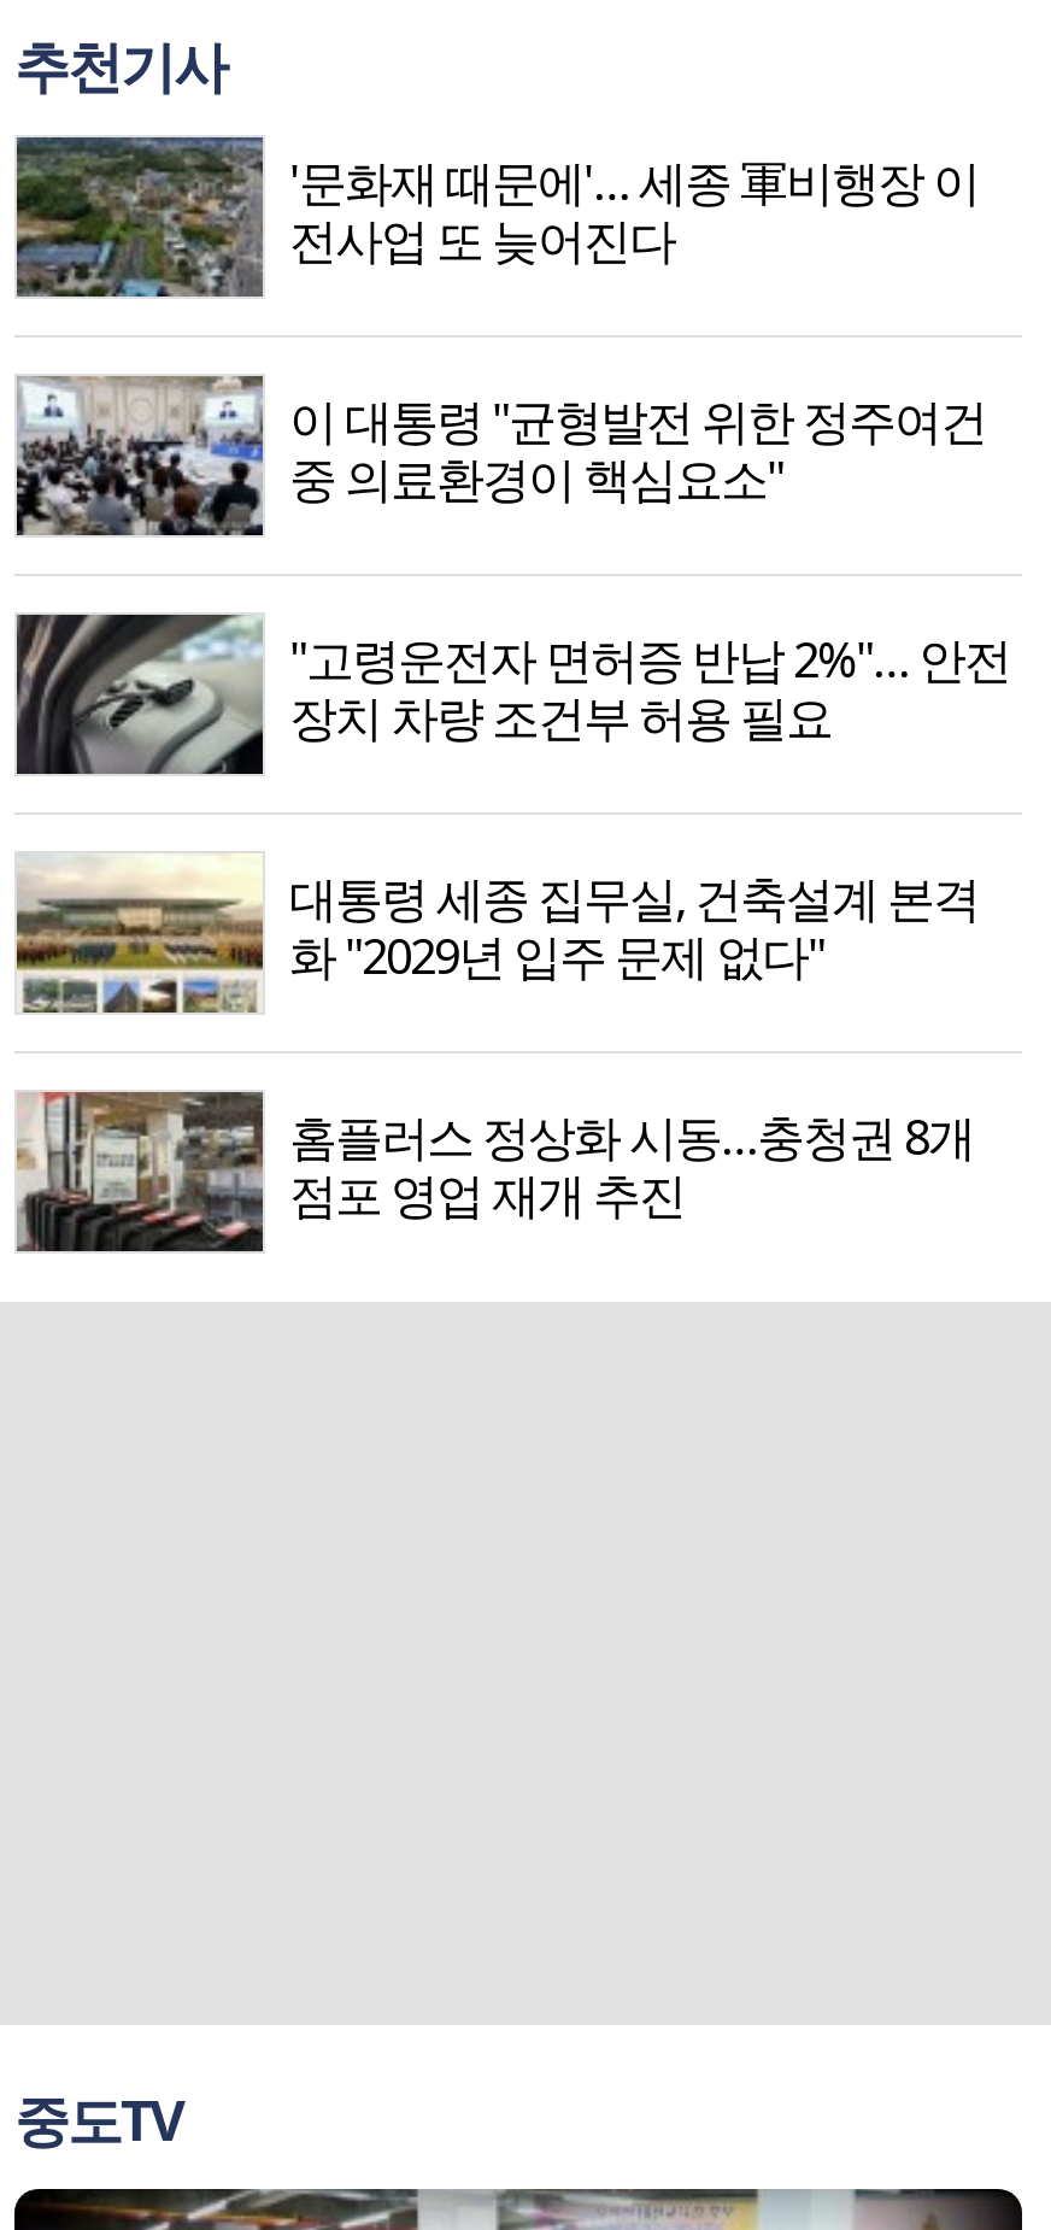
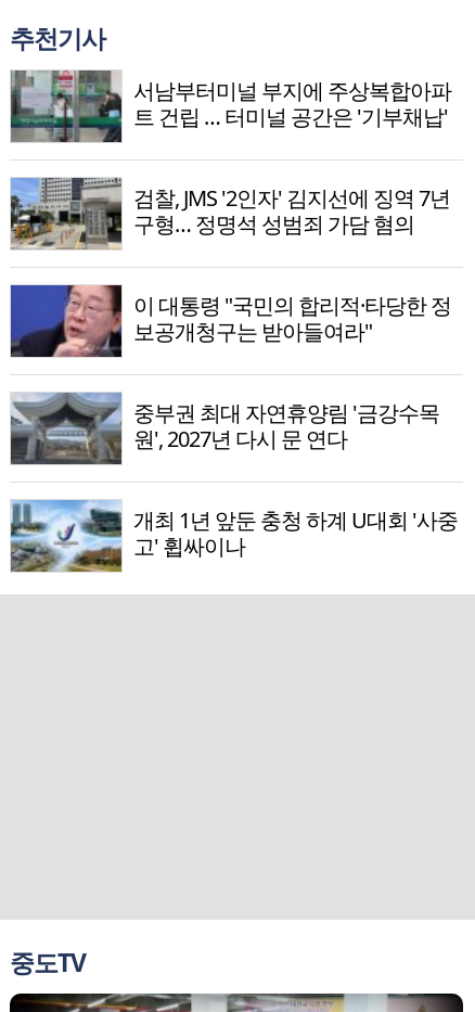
- [image]
- '문화재 때문에'… 세종 軍비행장 이
- 전사업 또 늦어진다
+ [image]
+ 서남부터미널 부지에 주상복합아파
+ 트 건립 … 터미널 공간은 '기부채납'

- [image]
- 이 대통령 "균형발전 위한 정주여건
- 중 의료환경이 핵심요소"
+ [image]
+ 검찰, JMS '2인자' 김지선에 징역 7년
+ 구형… 정명석 성범죄 가담 혐의

- [image]
- "고령운전자 면허증 반납 2%"… 안전
- 장치 차량 조건부 허용 필요
+ [image]
+ 이 대통령 "국민의 합리적·타당한 정
+ 보공개청구는 받아들여라"

- [image]
- 대통령 세종 집무실, 건축설계 본격
- 화 "2029년 입주 문제 없다"
+ [image]
+ 중부권 최대 자연휴양림 '금강수목
+ 원', 2027년 다시 문 연다

- [image]
- 홈플러스 정상화 시동…충청권 8개
- 점포 영업 재개 추진
+ [image]
+ 개최 1년 앞둔 충청 하계 U대회 '사중
+ 고' 휩싸이나
